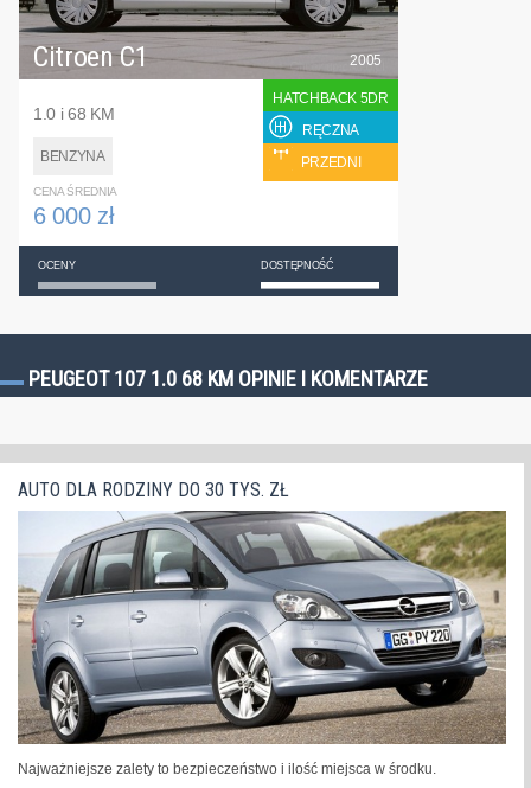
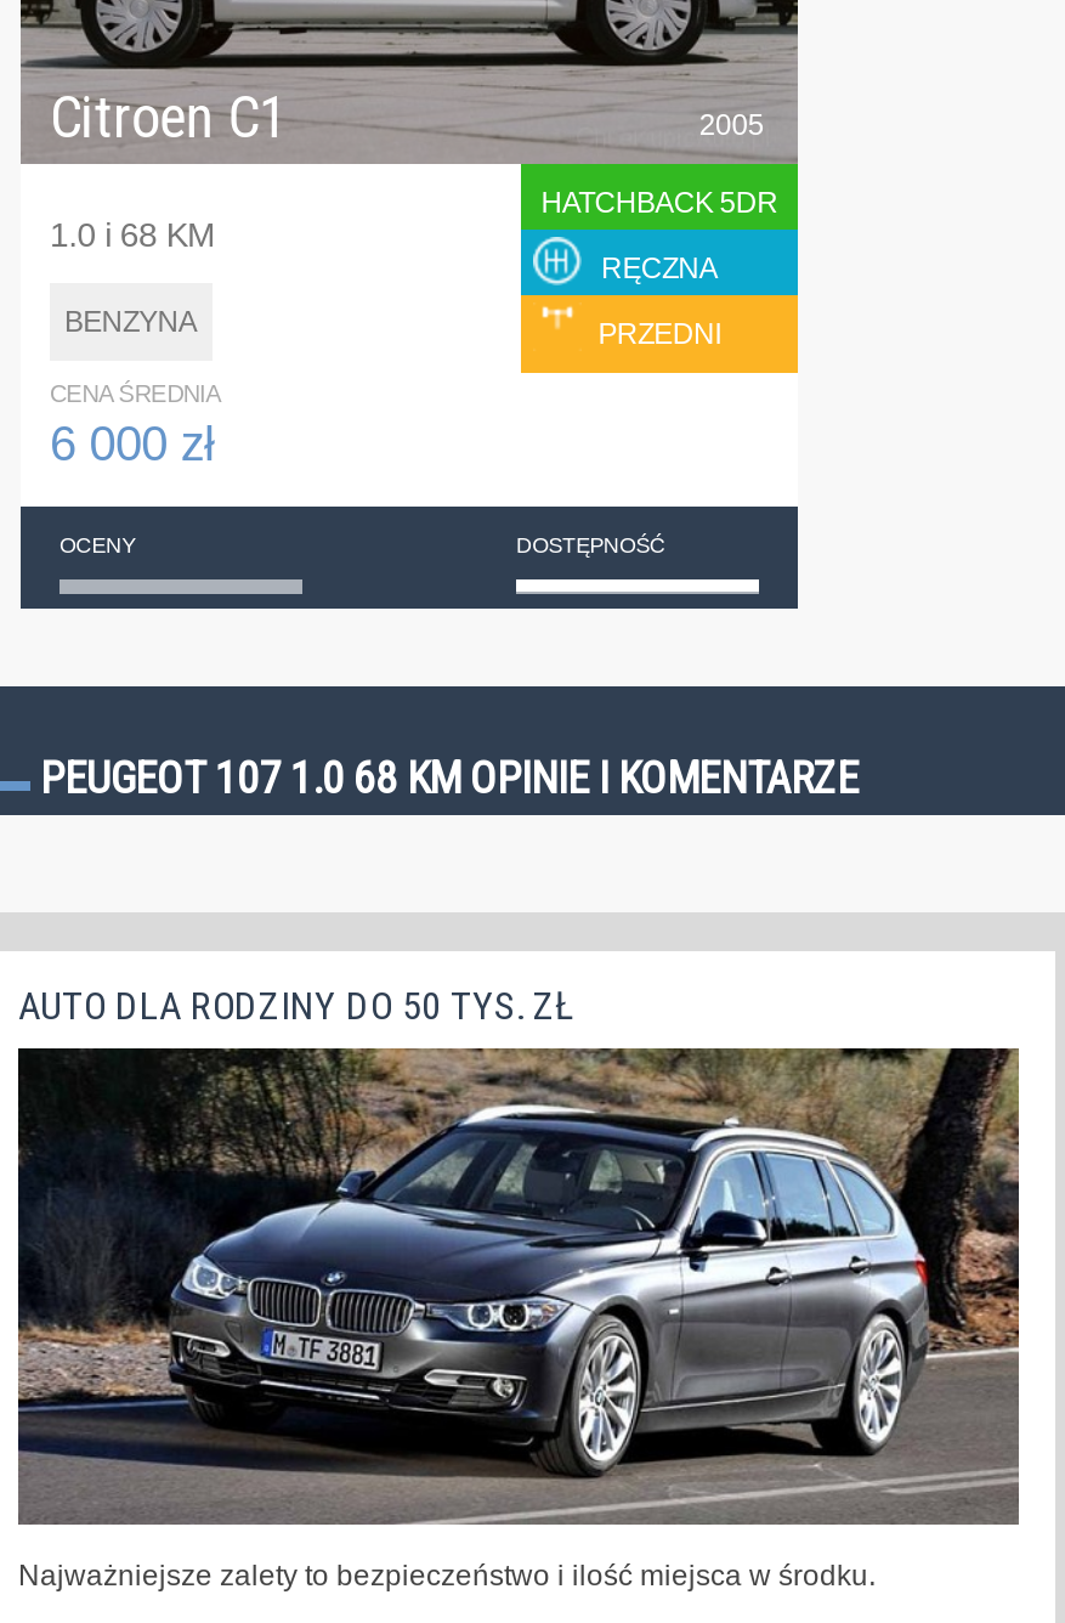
- AUTO DLA RODZINY DO 30 TYS. ZŁ
+ AUTO DLA RODZINY DO 50 TYS. ZŁ

- [image]
+ [image]
